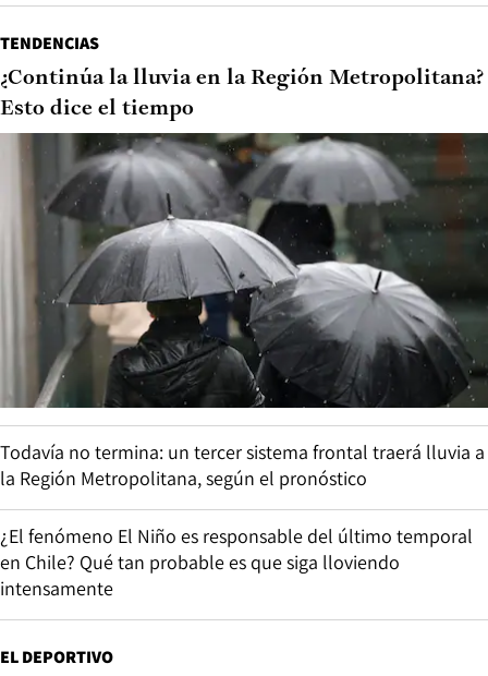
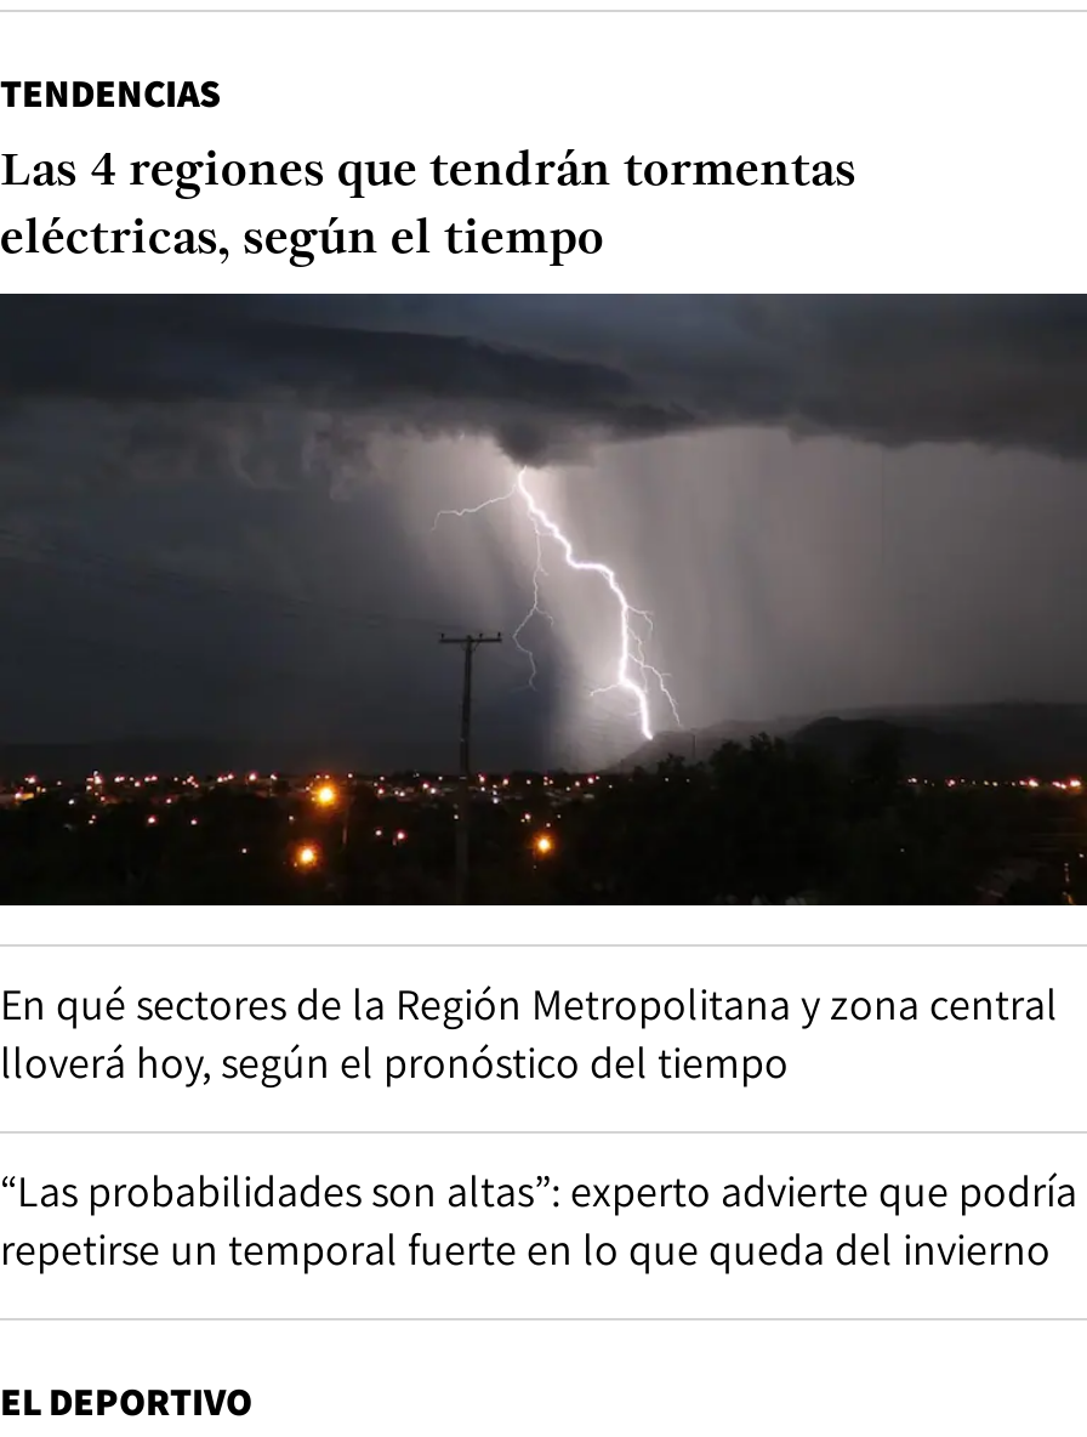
- ¿Continúa la lluvia en la Región Metropolitana?
- Esto dice el tiempo
+ Las 4 regiones que tendrán tormentas
+ eléctricas, según el tiempo

- [image]
- Todavía no termina: un tercer sistema frontal traerá lluvia a
- la Región Metropolitana, según el pronóstico
+ [image]
+ En qué sectores de la Región Metropolitana y zona central
+ lloverá hoy, según el pronóstico del tiempo

- ¿El fenómeno El Niño es responsable del último temporal
- en Chile? Qué tan probable es que siga lloviendo
- intensamente
+ “Las probabilidades son altas”: experto advierte que podría
+ repetirse un temporal fuerte en lo que queda del invierno
